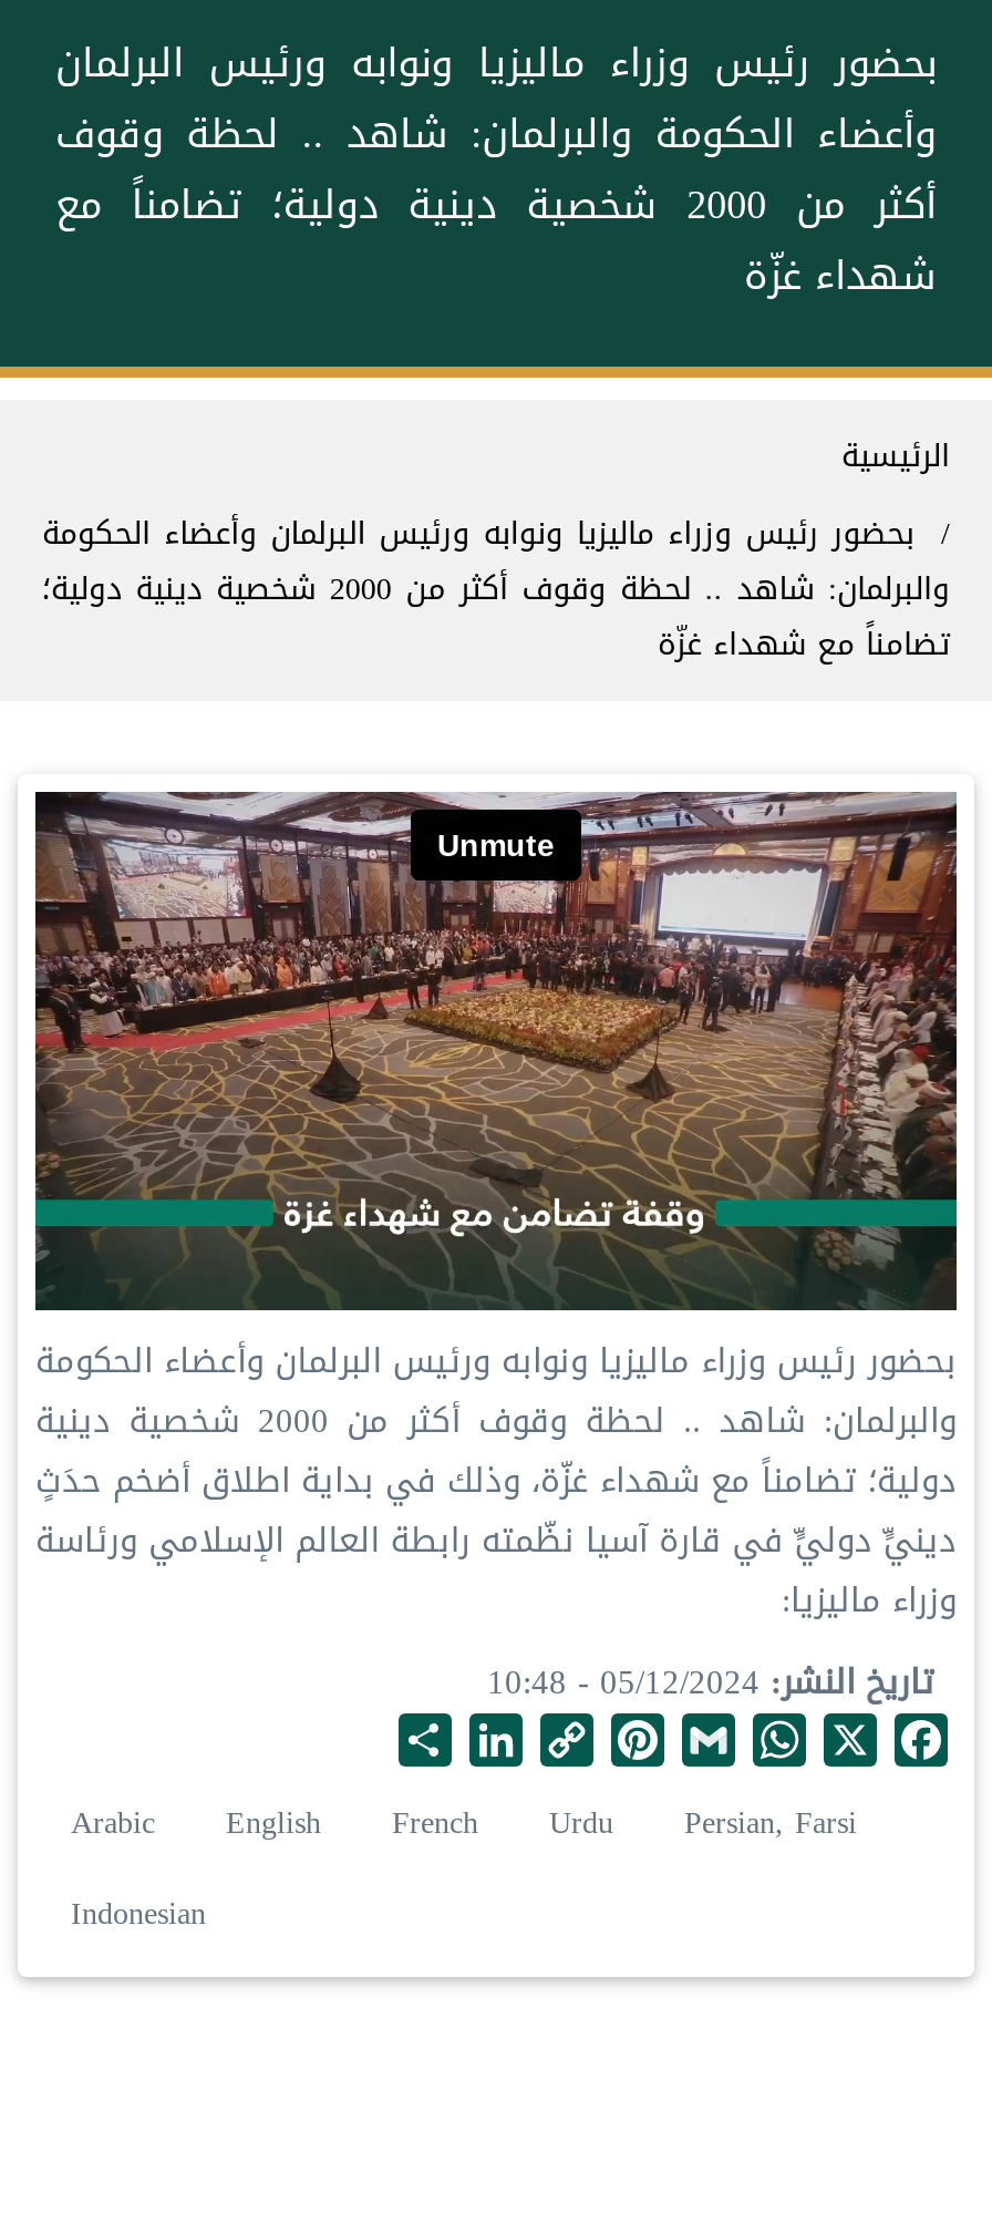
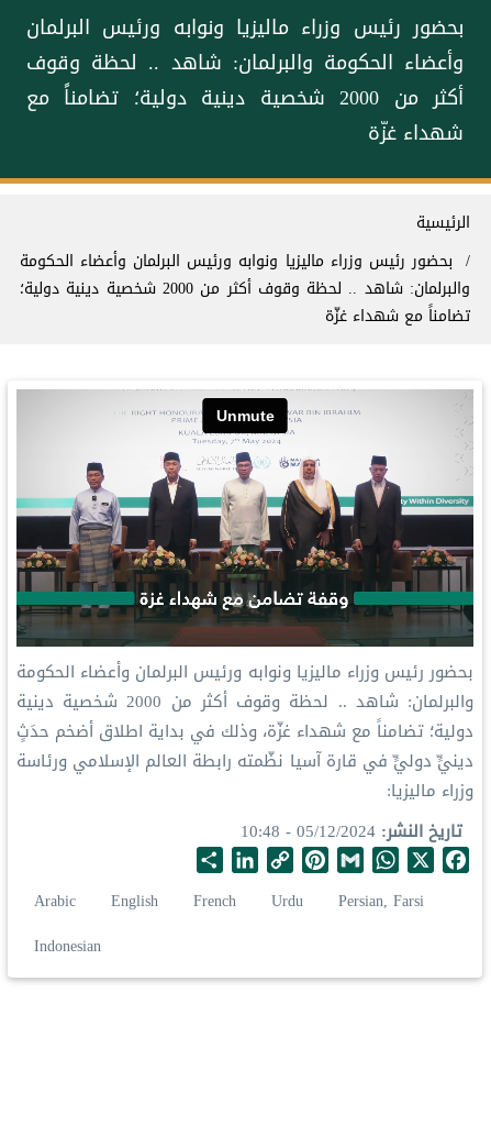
- [image]
+ [image]
